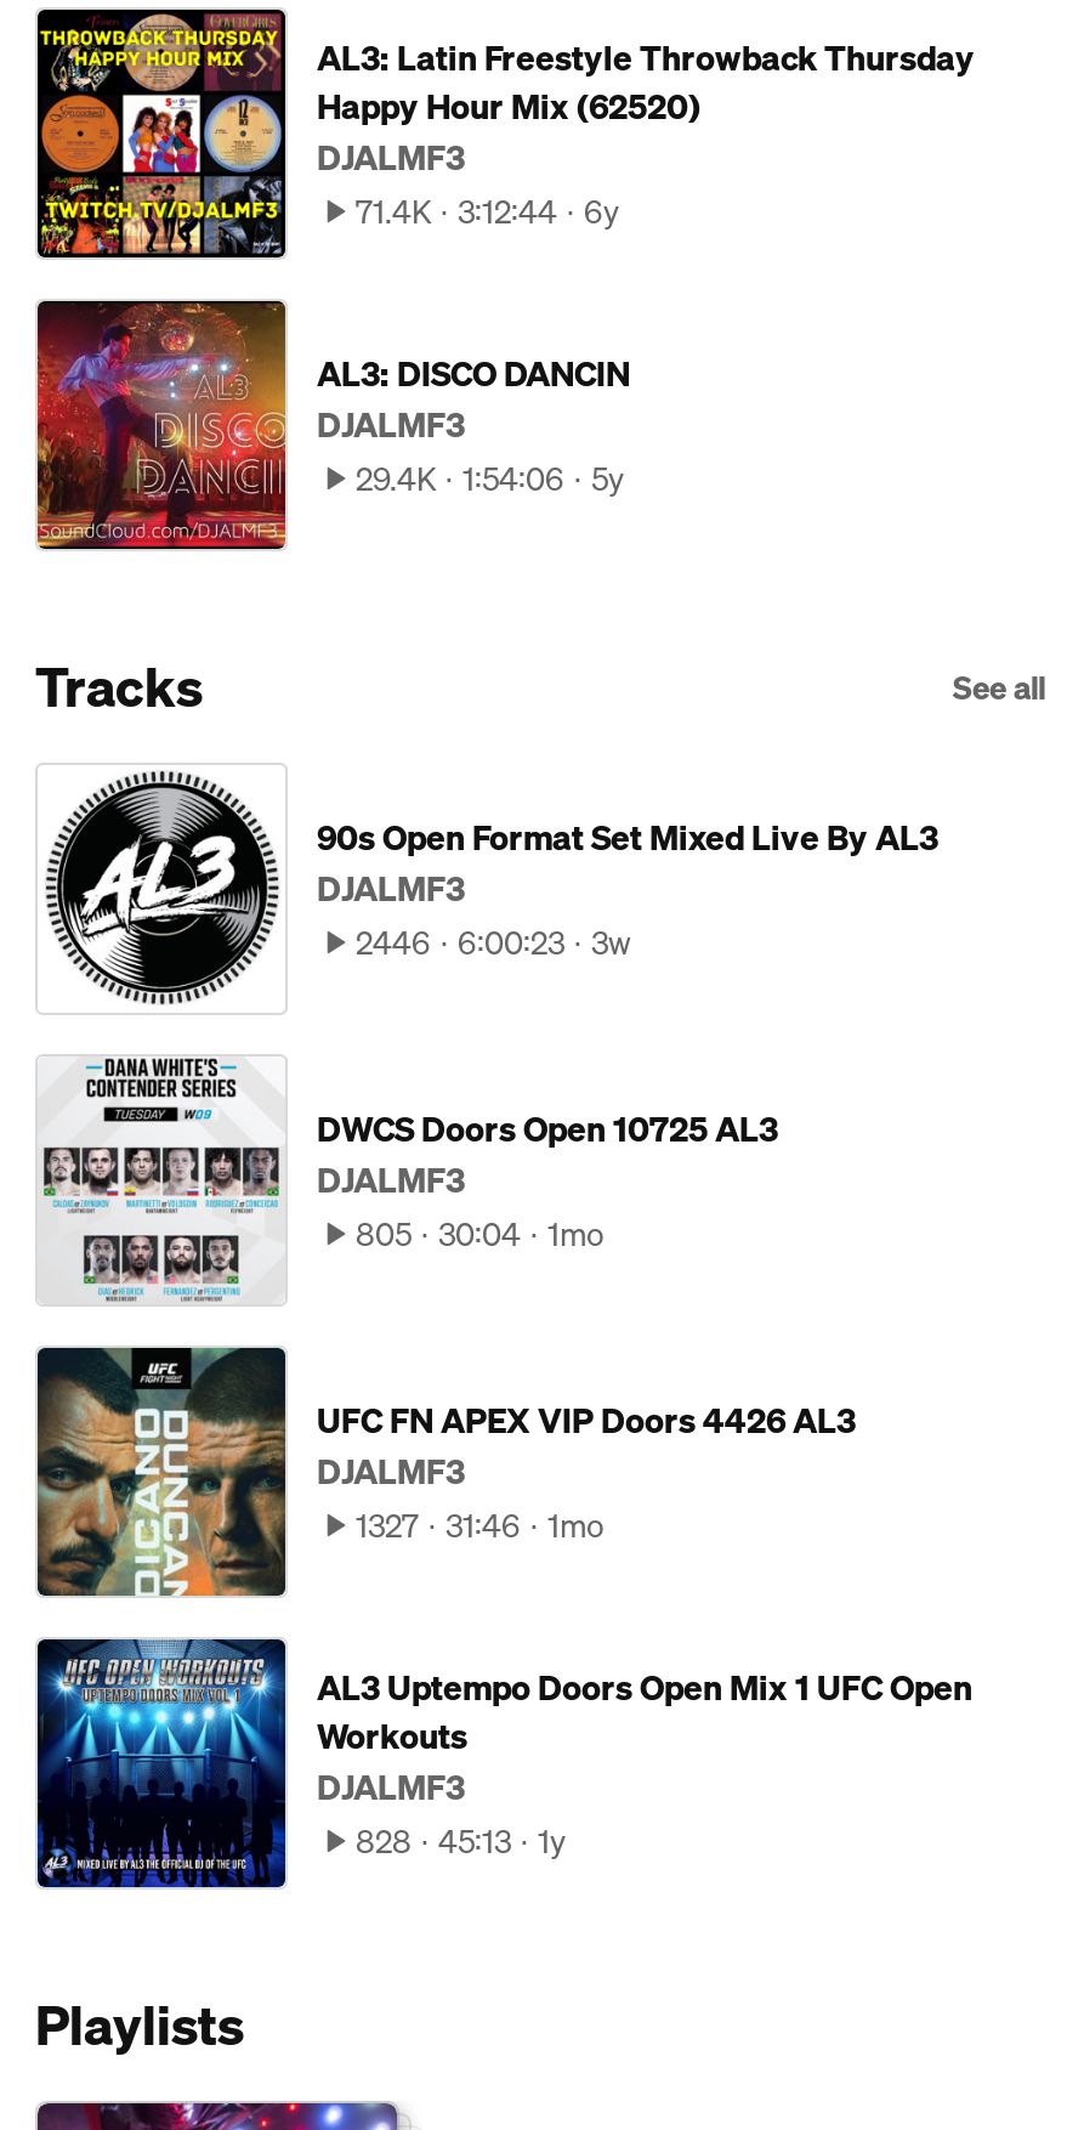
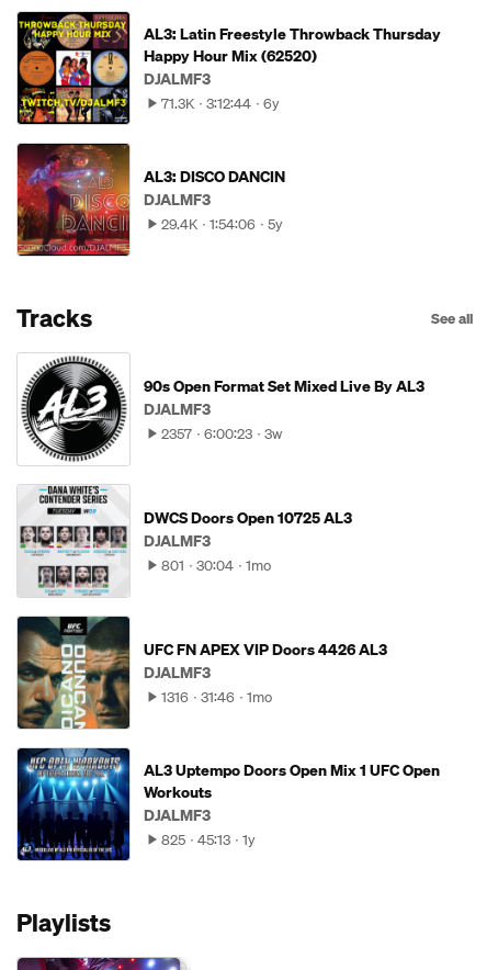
- 71.4K 3:12:44 6y
+ 71.3K 3:12:44 6y

- 2446 6:00:23 3w
+ 2357 6:00:23 3w

- 805 30:04 1mo
+ 801 30:04 1mo

- 1327 31:46 1mo
+ 1316 31:46 1mo

- 828 45:13 1y
+ 825 45:13 1y
